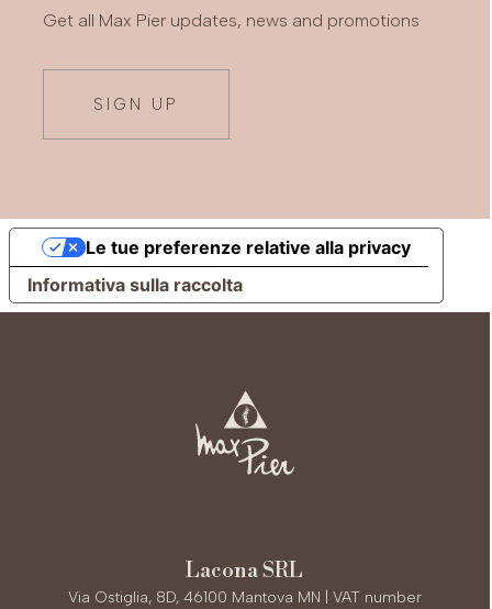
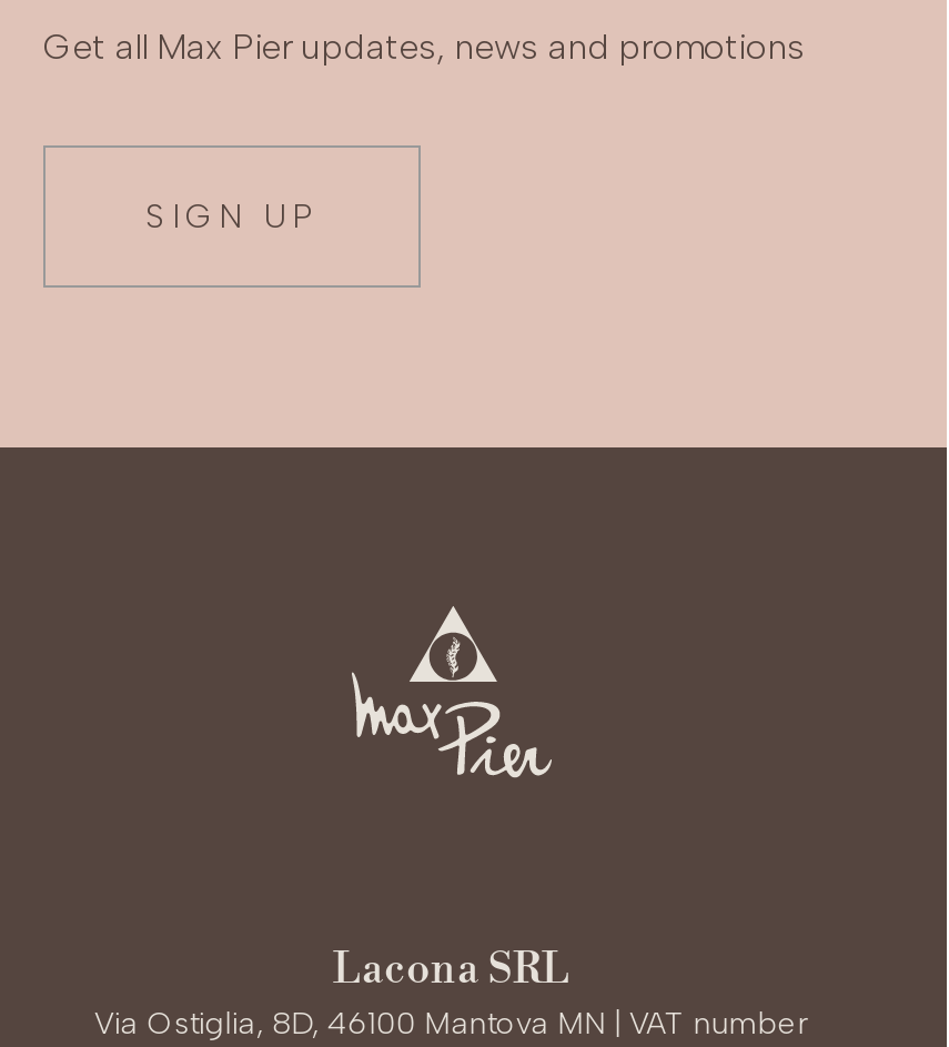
- [image]
- Informativa sulla raccolta

- Le tue preferenze relative alla privacy
